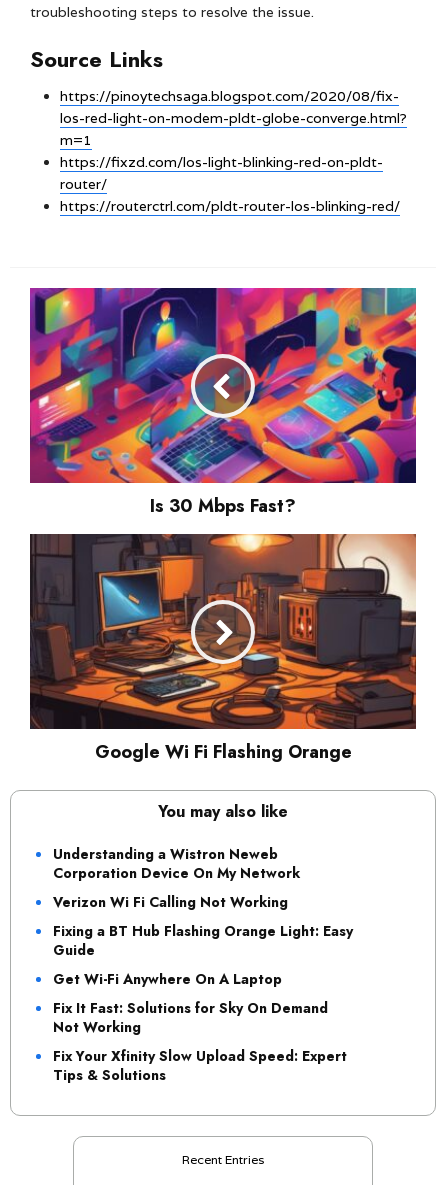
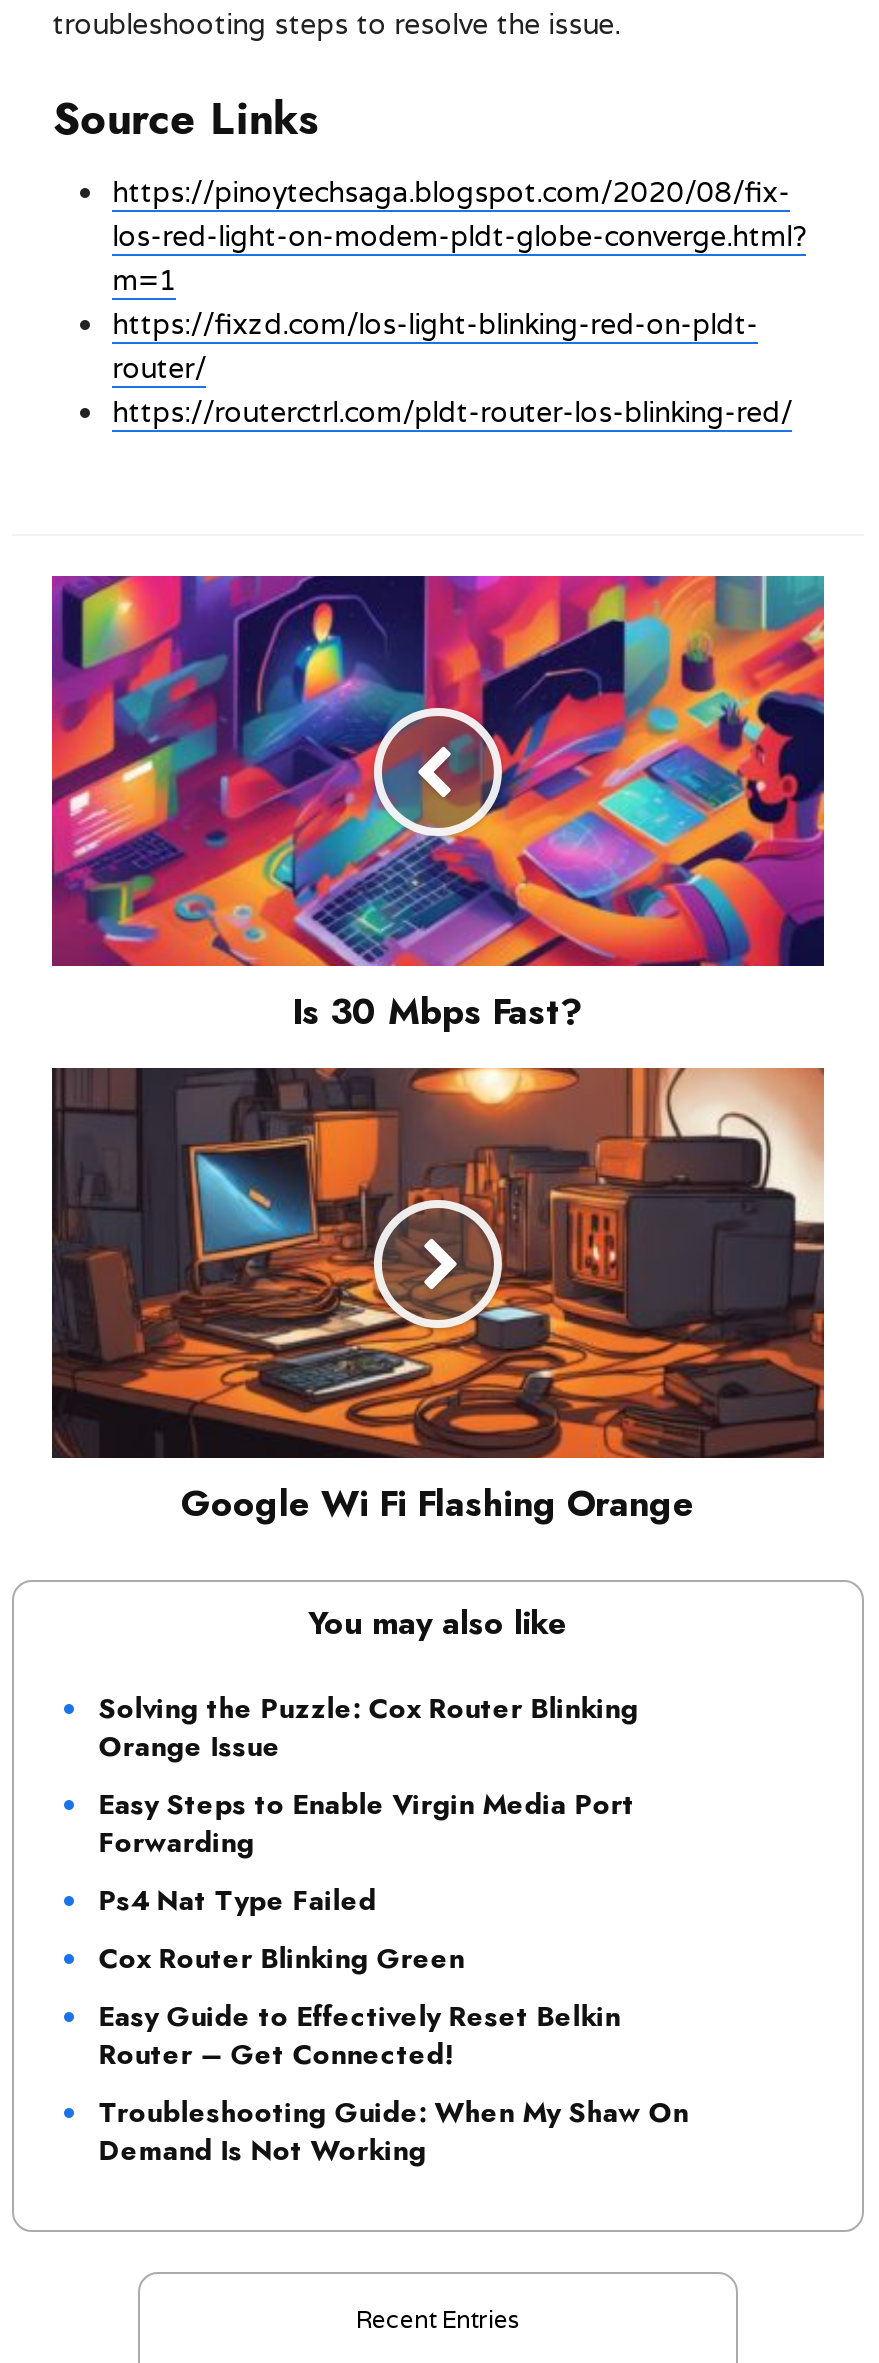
- Understanding a Wistron Neweb
- Corporation Device On My Network
- Verizon Wi Fi Calling Not Working
- Fixing a BT Hub Flashing Orange Light: Easy
- Guide
- Get Wi-Fi Anywhere On A Laptop
- Fix It Fast: Solutions for Sky On Demand
- Not Working
- Fix Your Xfinity Slow Upload Speed: Expert
- Tips & Solutions
+ Solving the Puzzle: Cox Router Blinking
+ Orange Issue
+ Easy Steps to Enable Virgin Media Port
+ Forwarding
+ Ps4 Nat Type Failed
+ Cox Router Blinking Green
+ Easy Guide to Effectively Reset Belkin
+ Router – Get Connected!
+ Troubleshooting Guide: When My Shaw On
+ Demand Is Not Working
